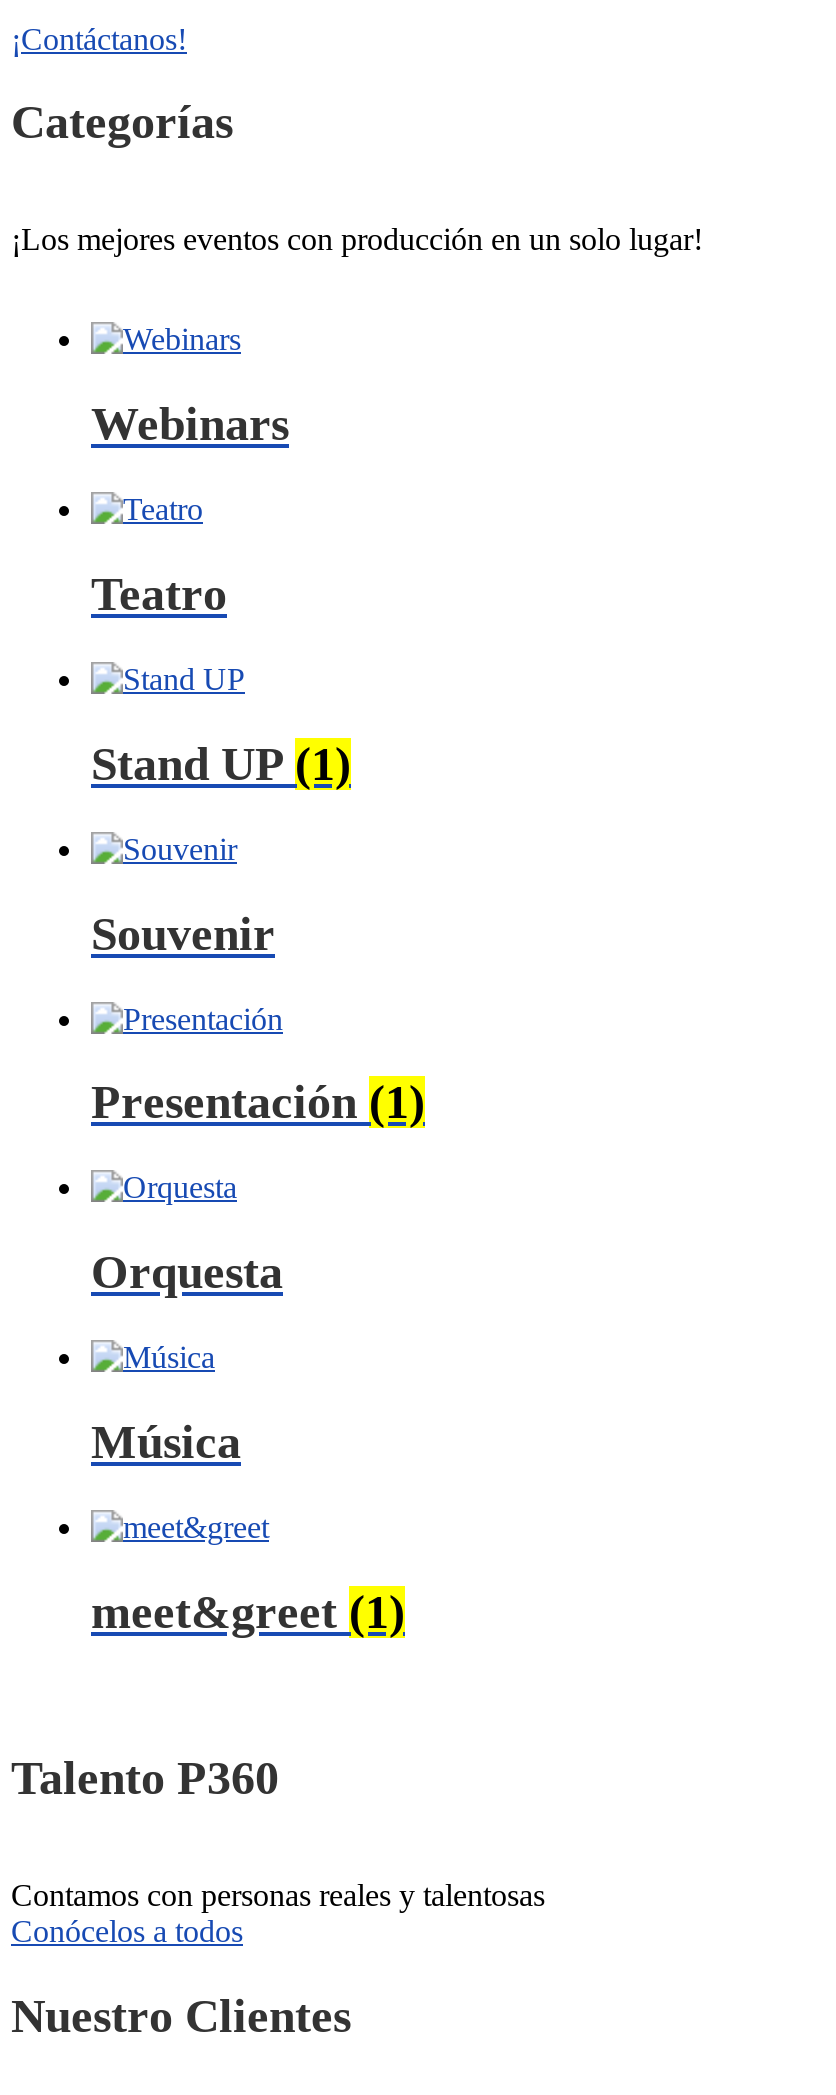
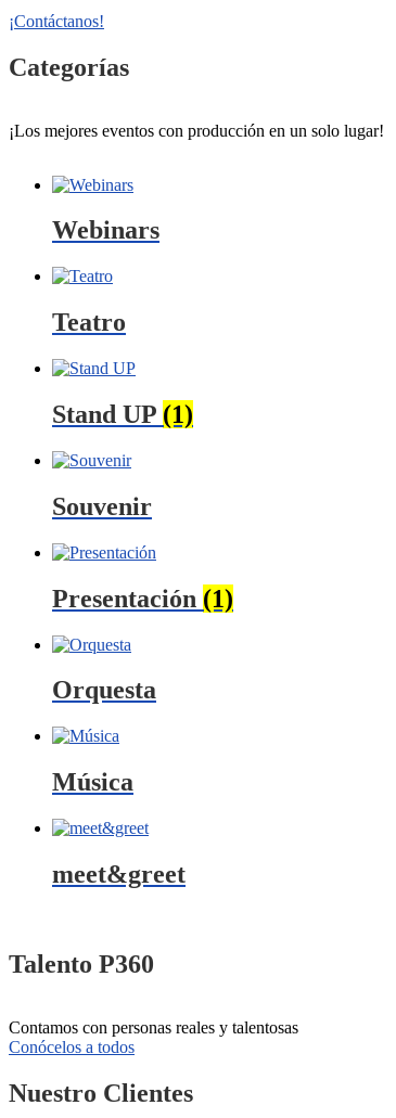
- meet&greet (1)
+ meet&greet
